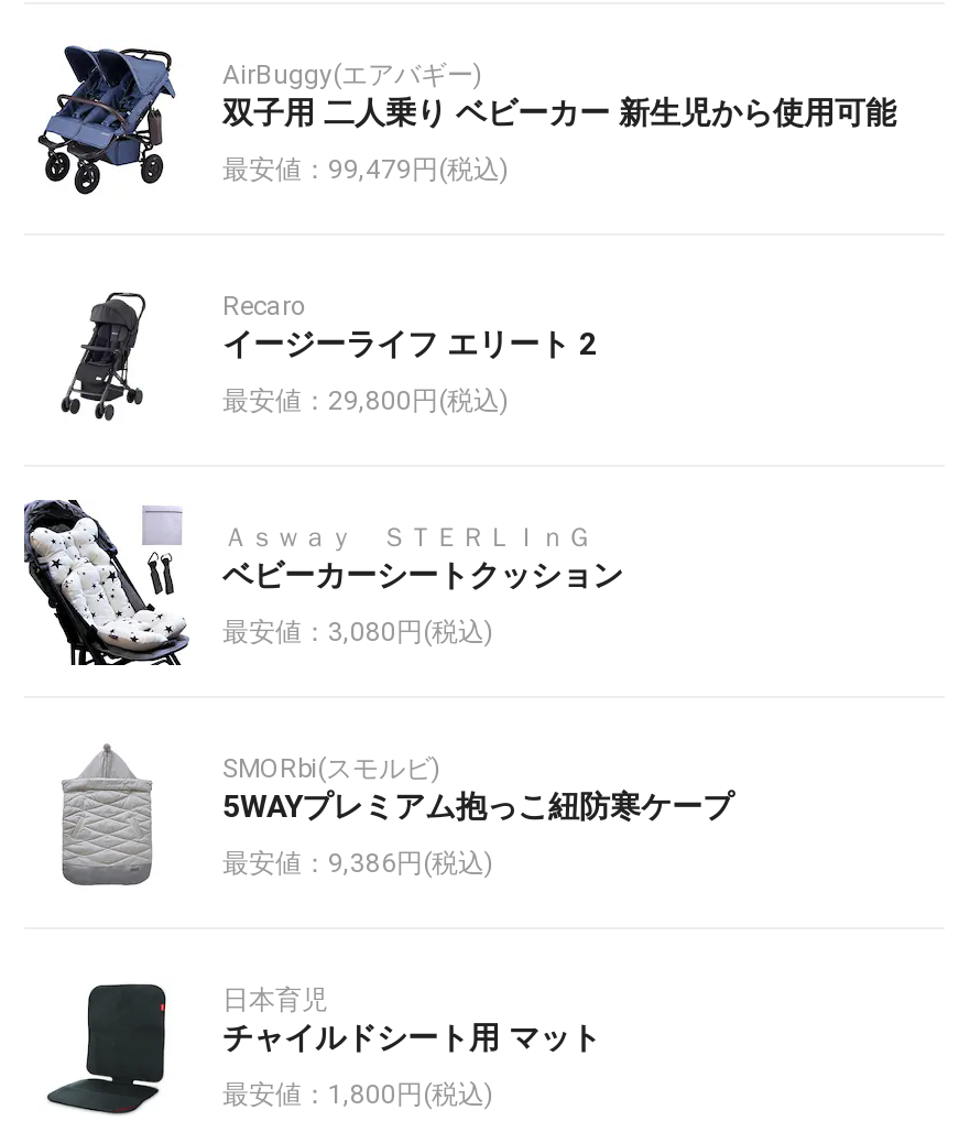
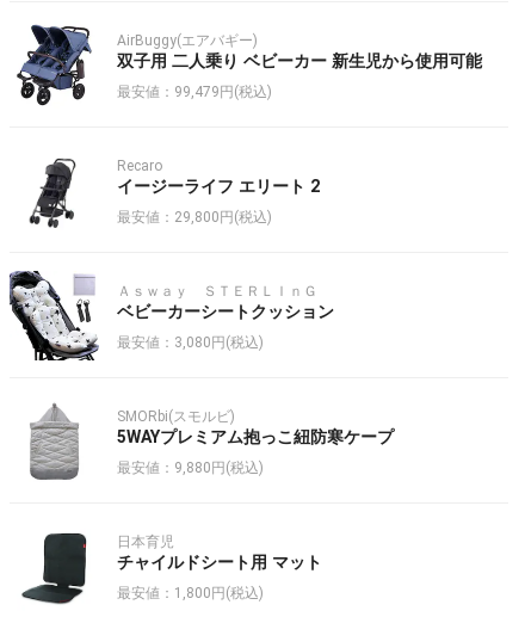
- 最安値：9,386円(税込)
+ 最安値：9,880円(税込)
